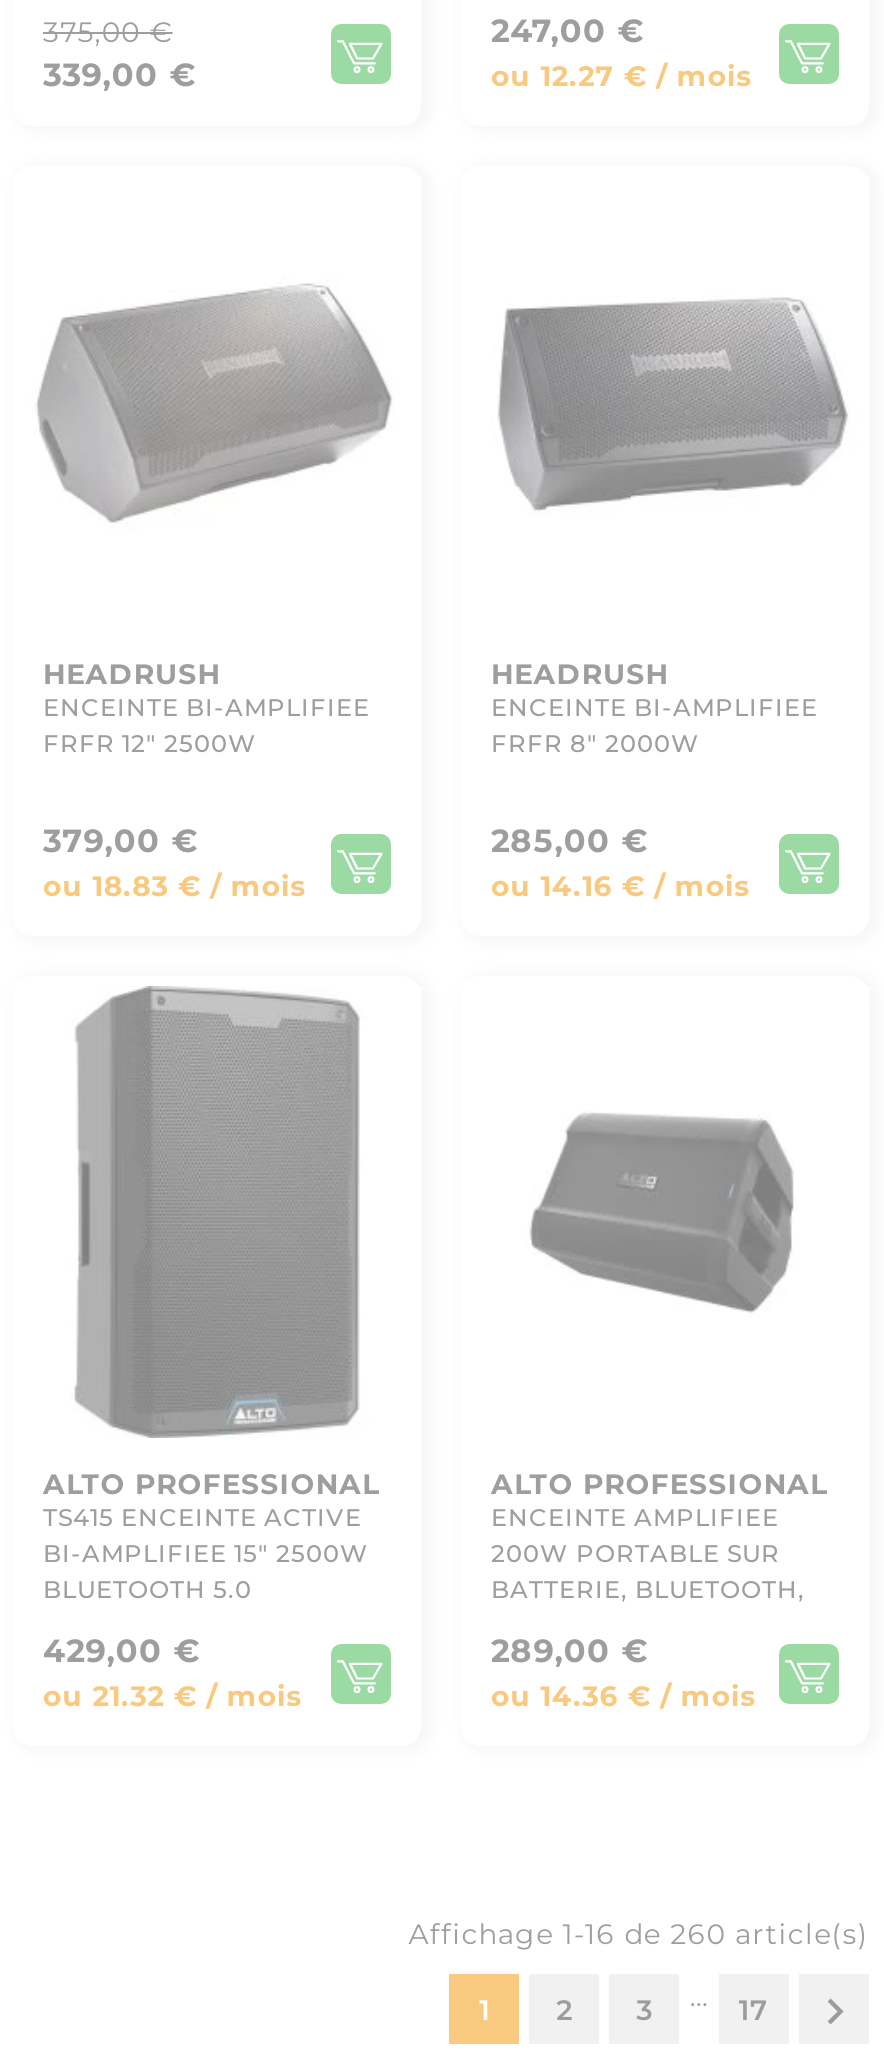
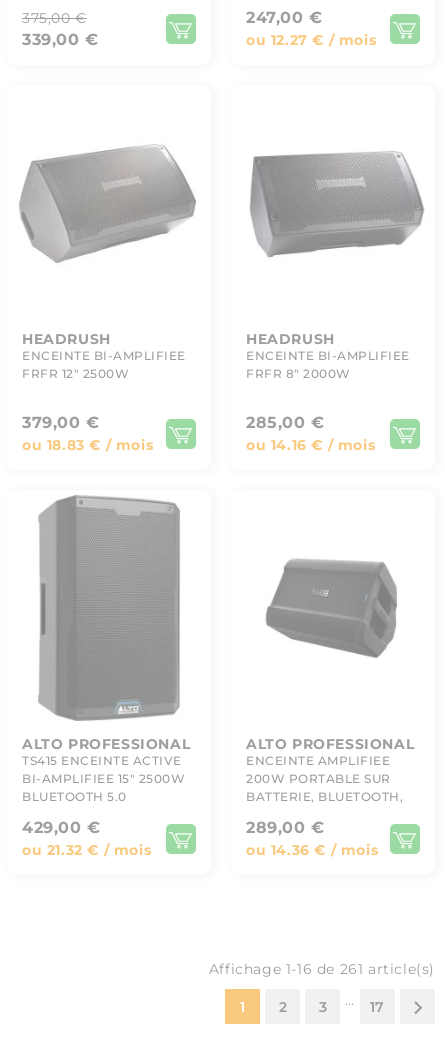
- Affichage 1-16 de 260 article(s)
+ Affichage 1-16 de 261 article(s)
